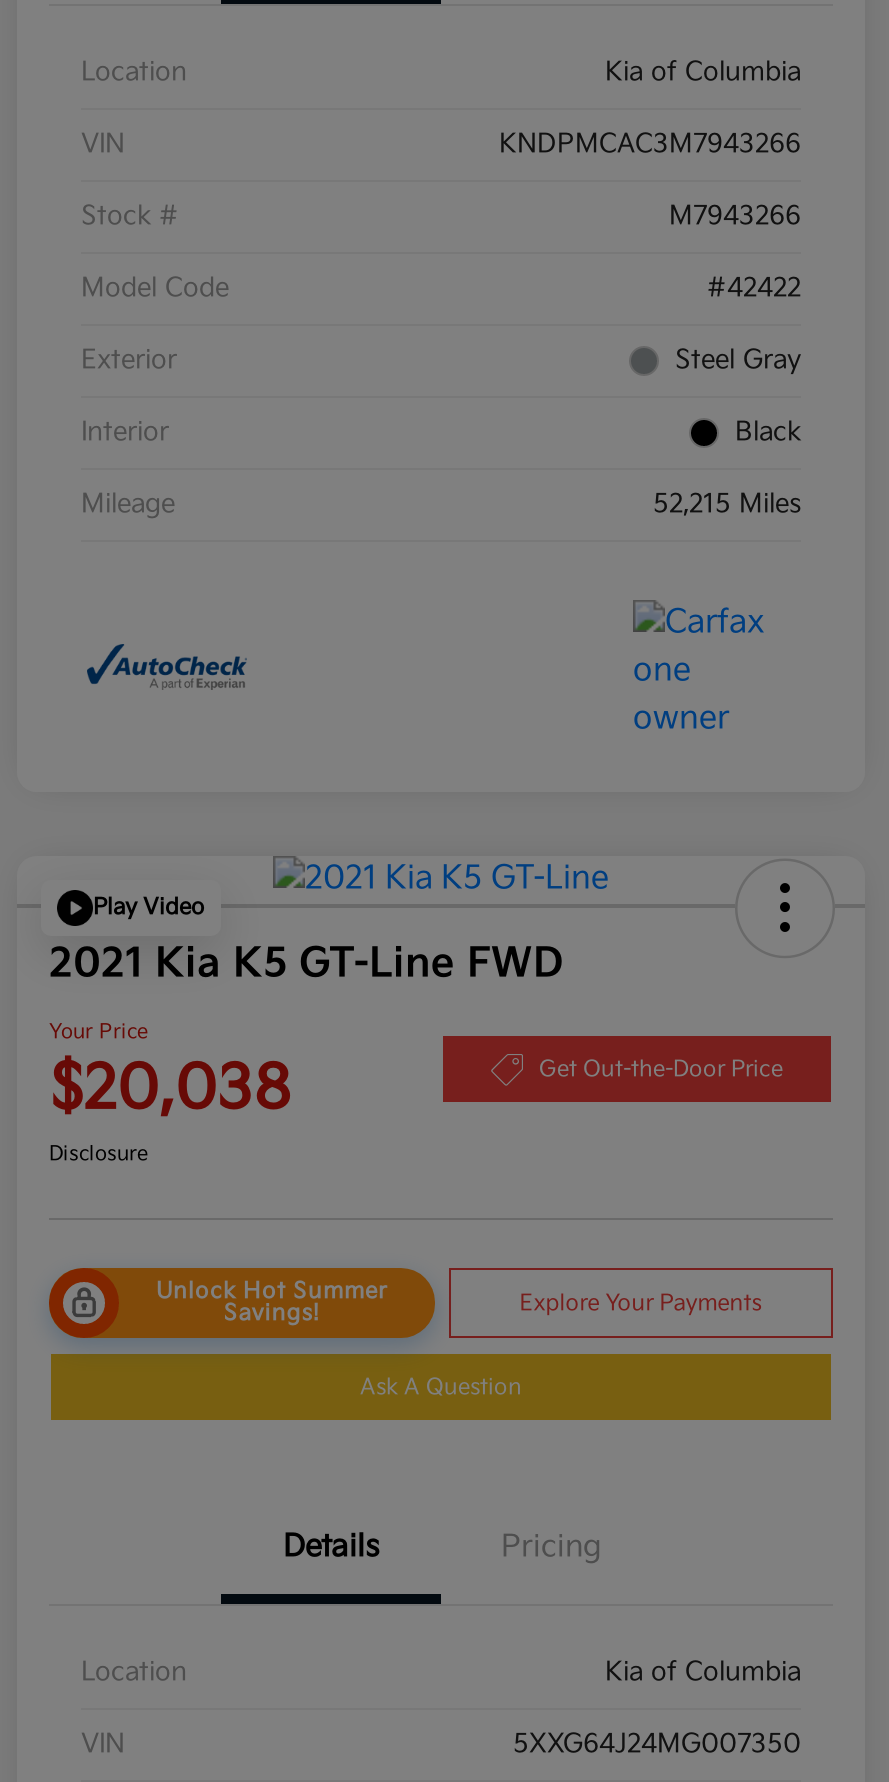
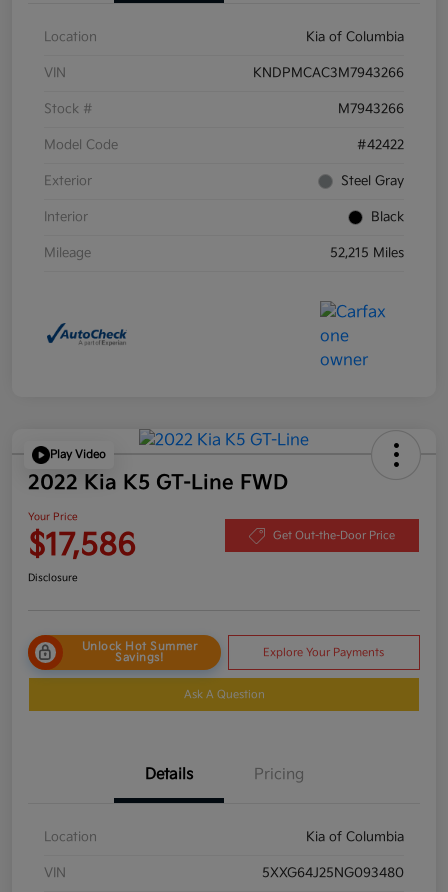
- 2021 Kia K5 GT-Line FWD
+ 2022 Kia K5 GT-Line FWD

- $20,038
+ $17,586

- 5XXG64J24MG007350
+ 5XXG64J25NG093480
